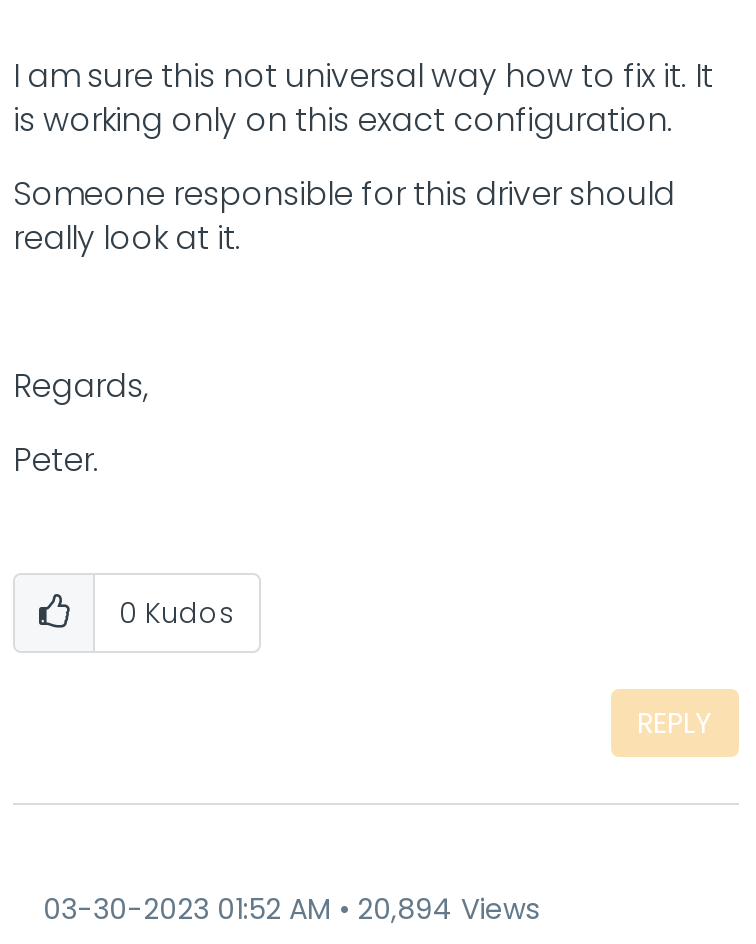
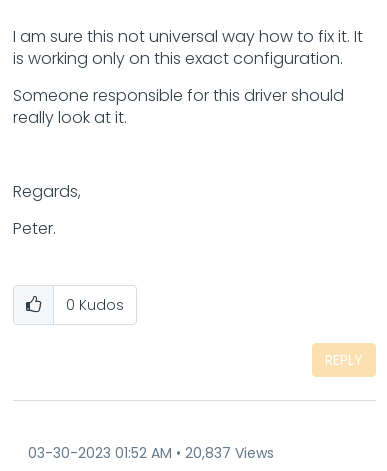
- 03-30-2023 01:52 AM 20,894 Views
+ 03-30-2023 01:52 AM 20,837 Views
